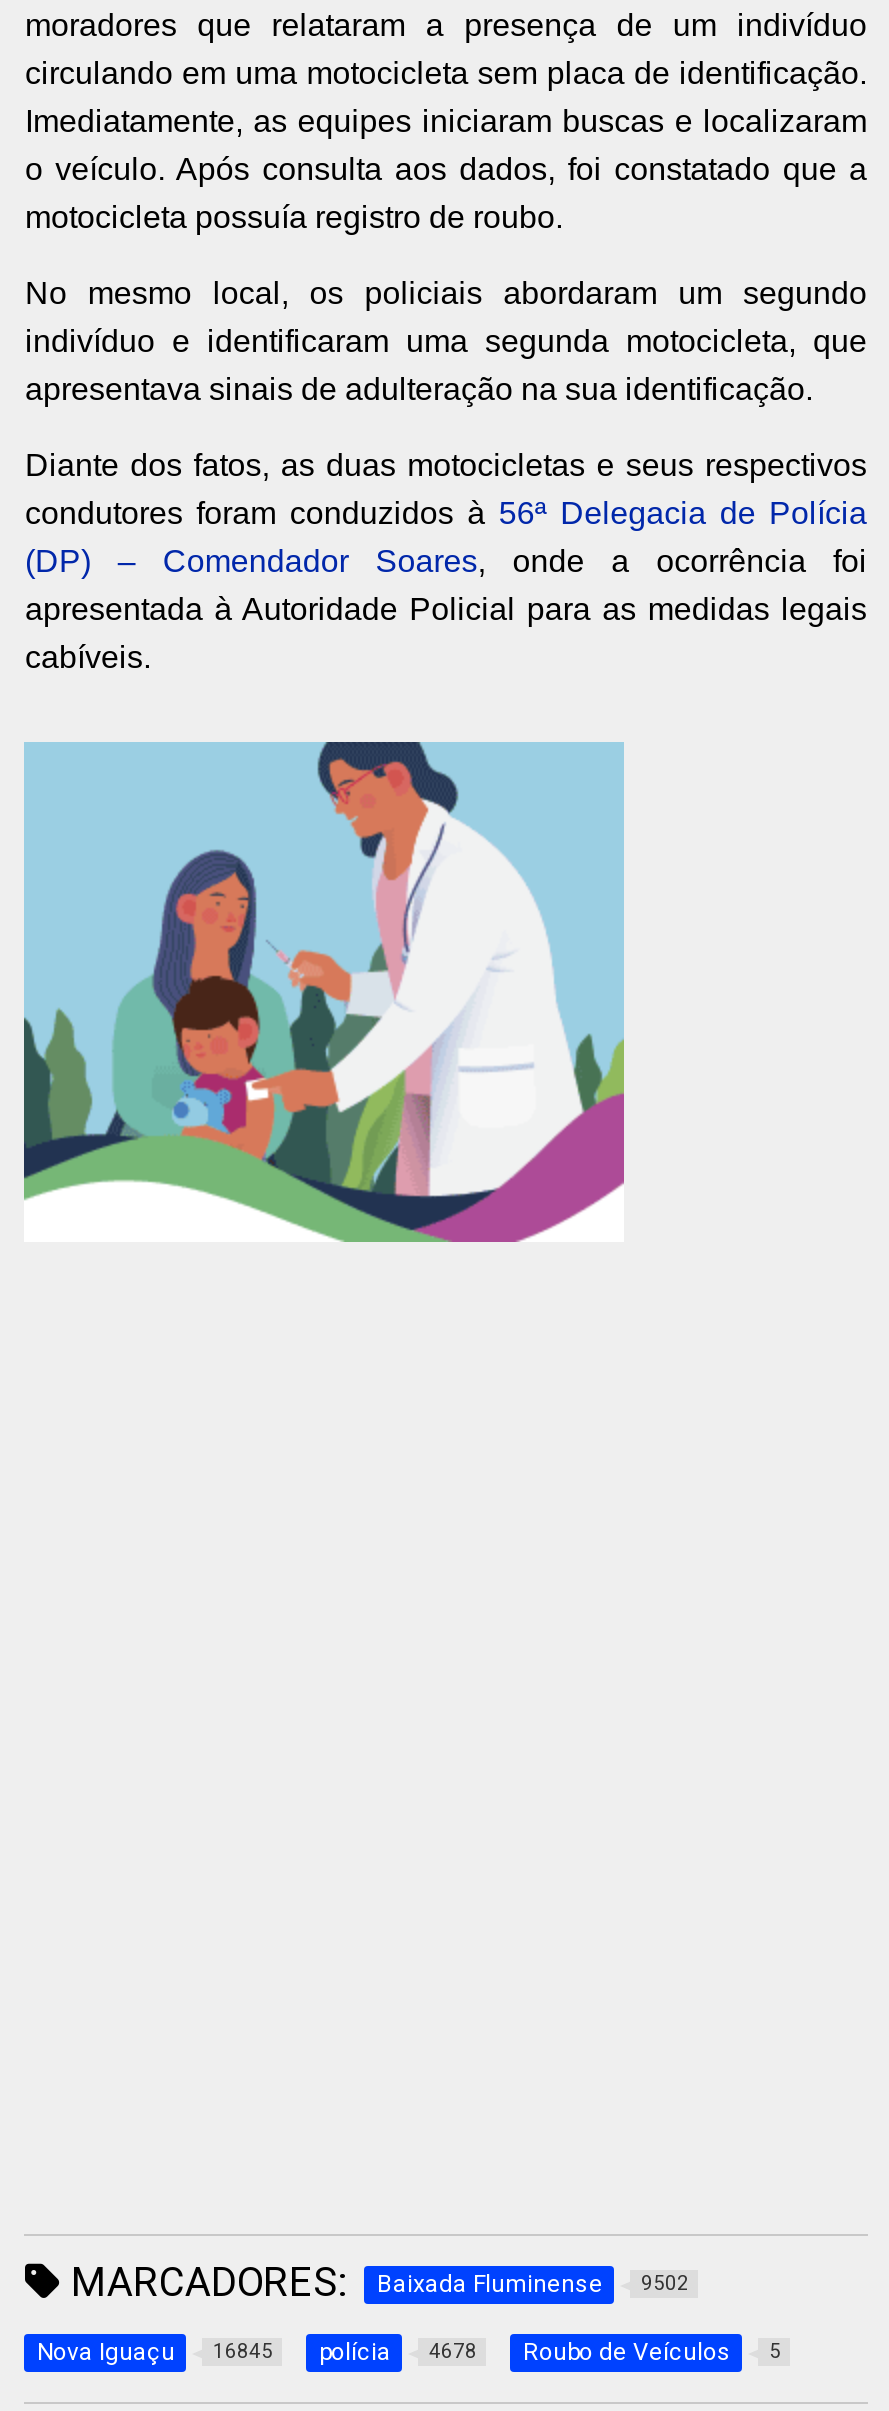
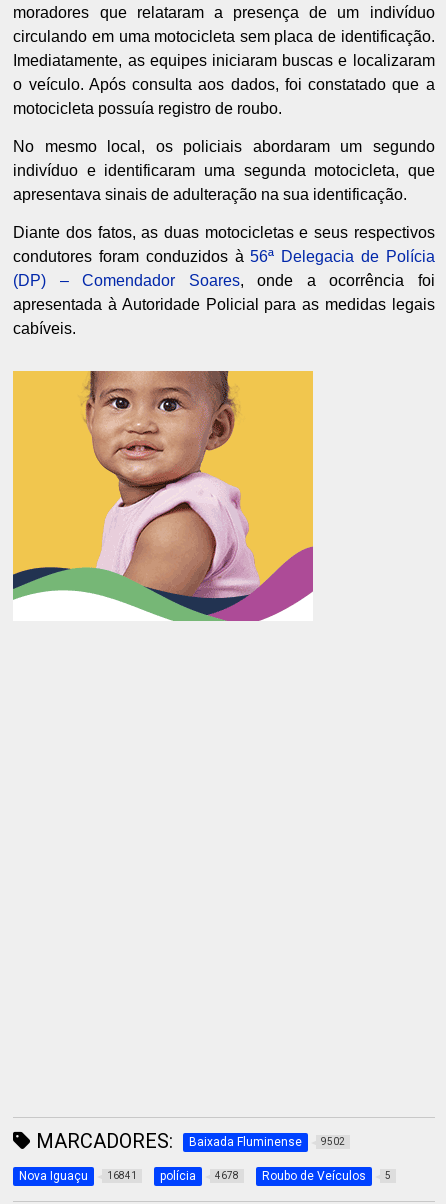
- [image]
+ [image]

- Nova Iguaçu 16845
+ Nova Iguaçu 16841
